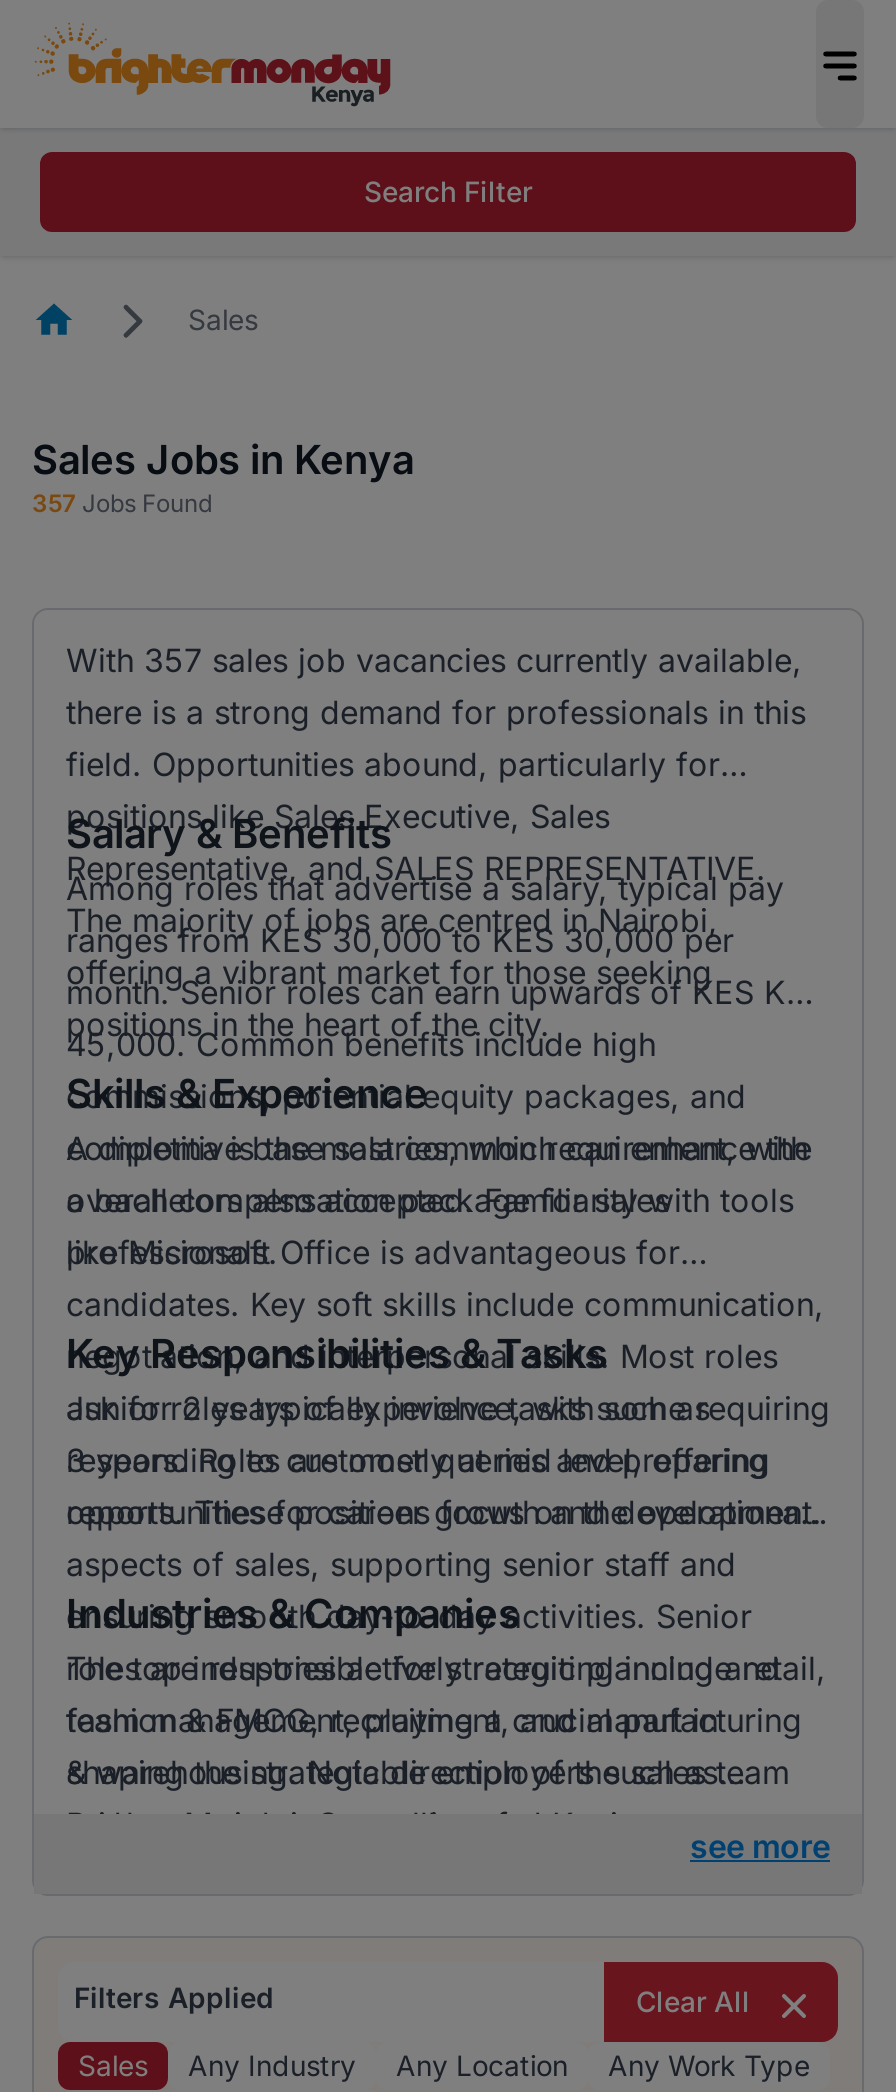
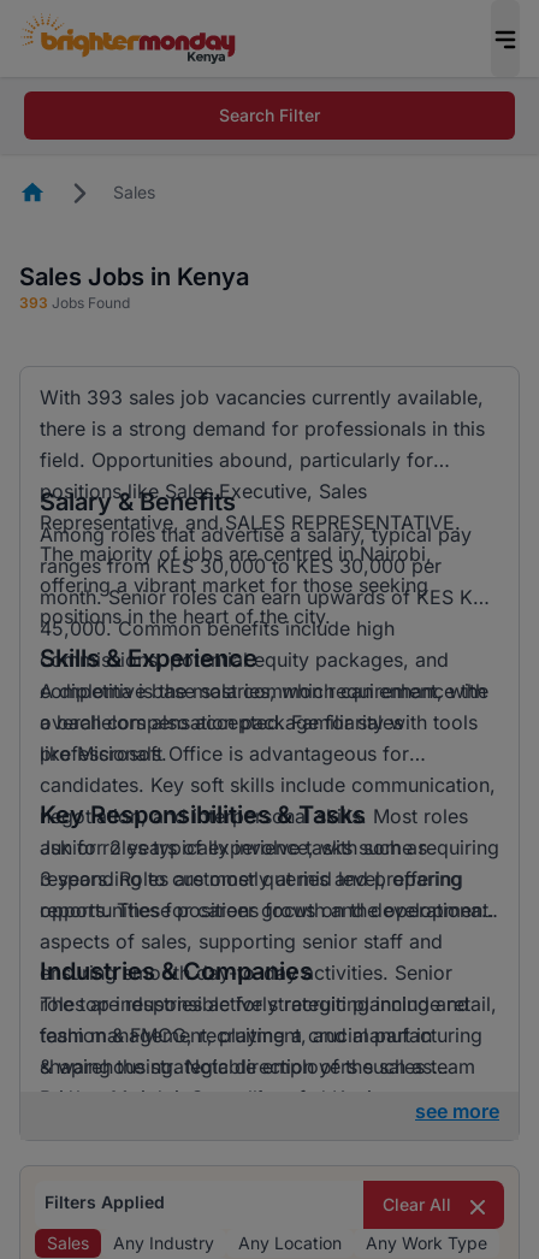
- 357 Jobs Found
+ 393 Jobs Found

- With 357 sales job vacancies currently available,
+ With 393 sales job vacancies currently available,
